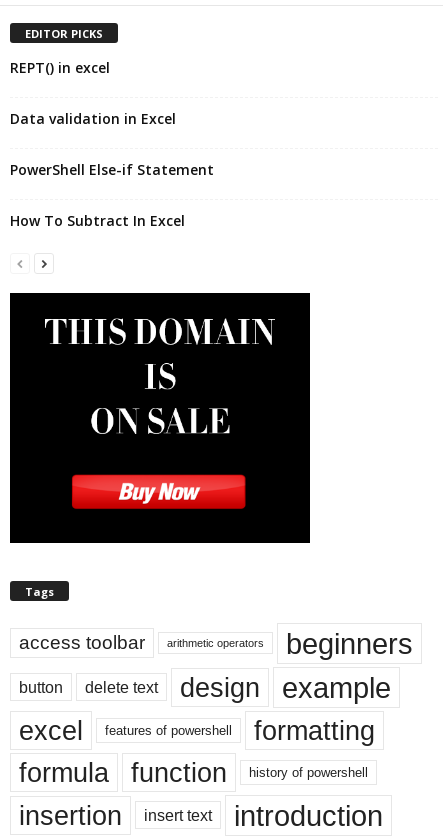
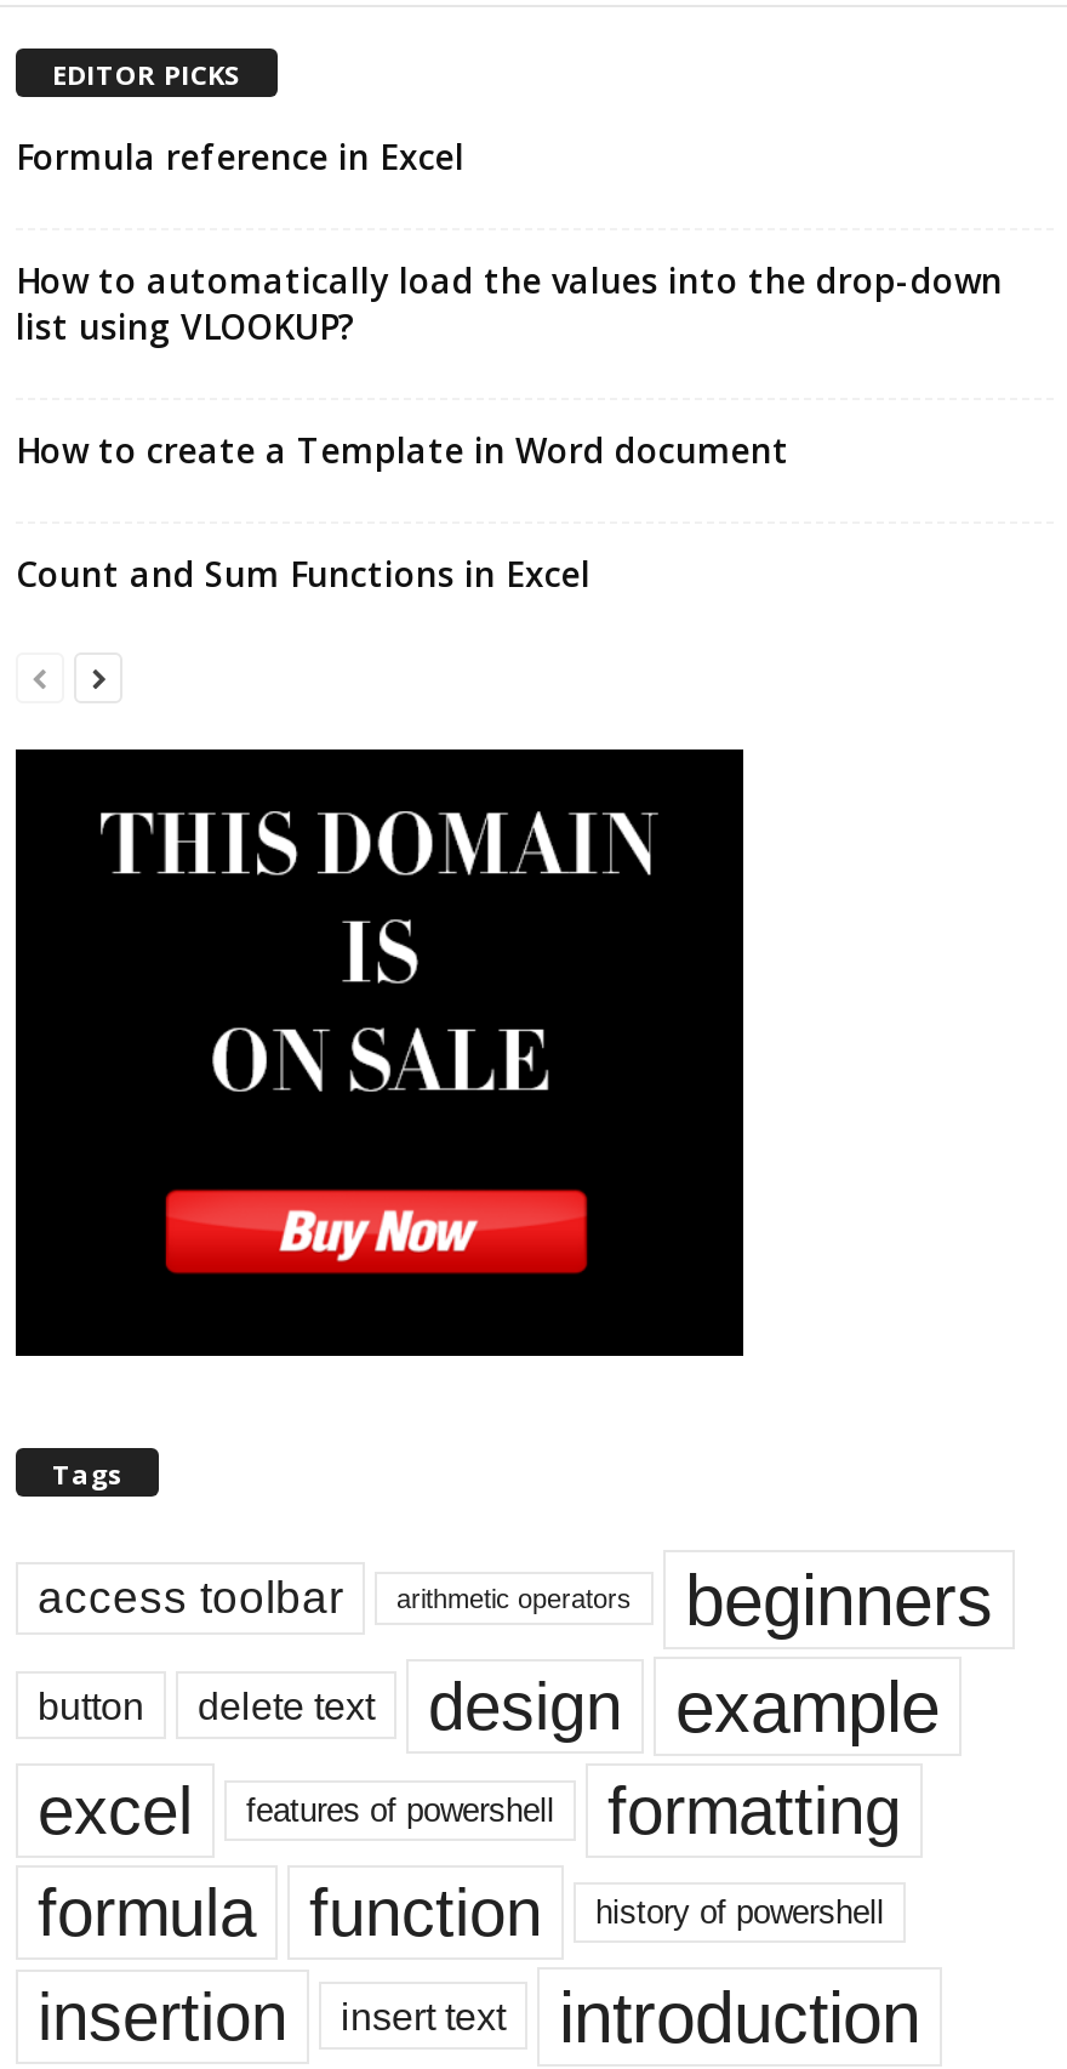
- REPT() in excel
+ Formula reference in Excel

- Data validation in Excel
+ How to automatically load the values into the drop-down
+ list using VLOOKUP?

- PowerShell Else-if Statement
+ How to create a Template in Word document

- How To Subtract In Excel
+ Count and Sum Functions in Excel
